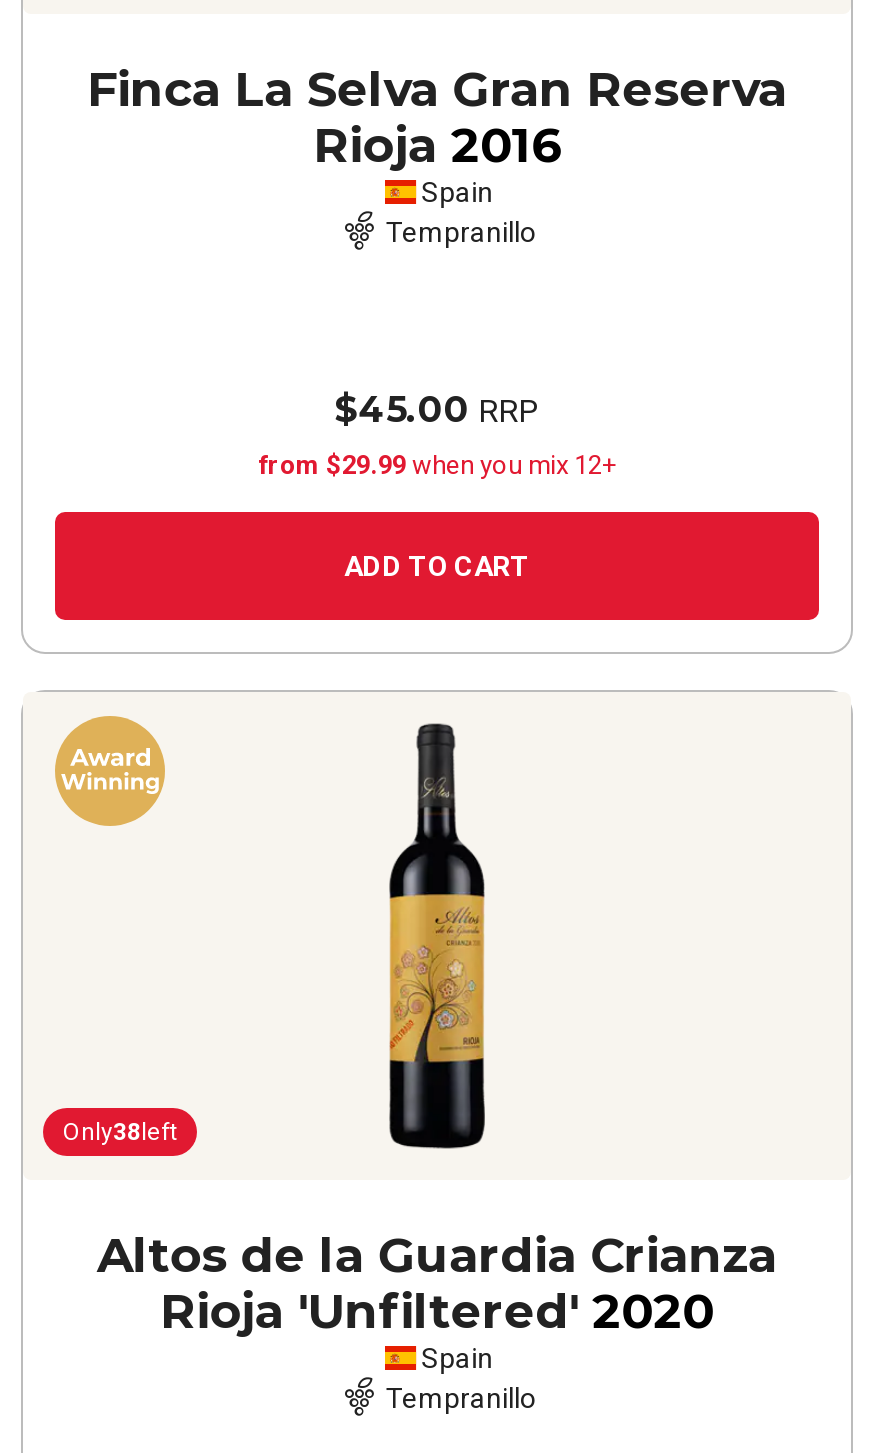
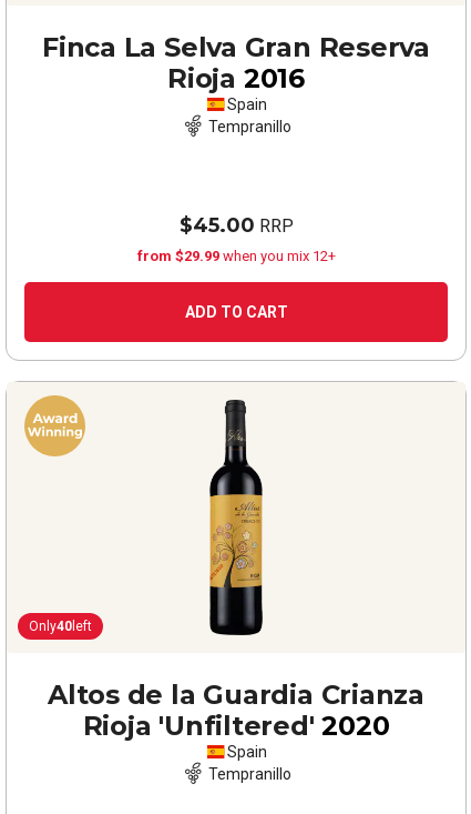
- Only38left
+ Only40left
